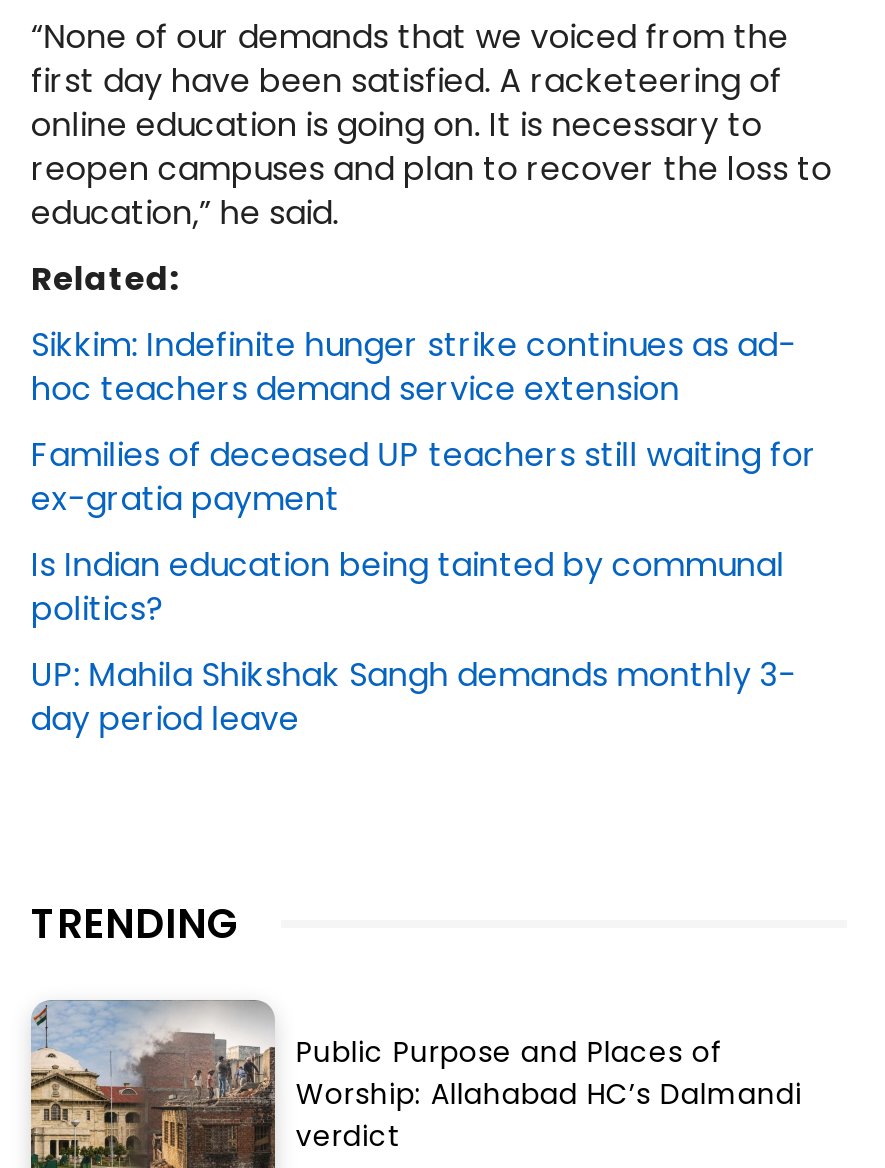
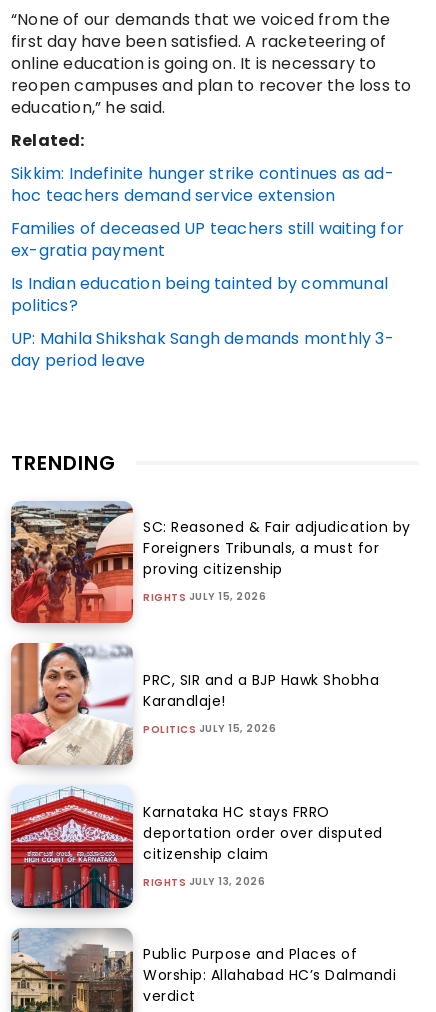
+ [image]
+ SC: Reasoned & Fair adjudication by
+ Foreigners Tribunals, a must for
+ proving citizenship
+ RIGHTS JULY 15, 2026

+ [image]
+ PRC, SIR and a BJP Hawk Shobha
+ Karandlaje!
+ POLITICS JULY 15, 2026

+ [image]
+ Karnataka HC stays FRRO
+ deportation order over disputed
+ citizenship claim
+ RIGHTS JULY 13, 2026
